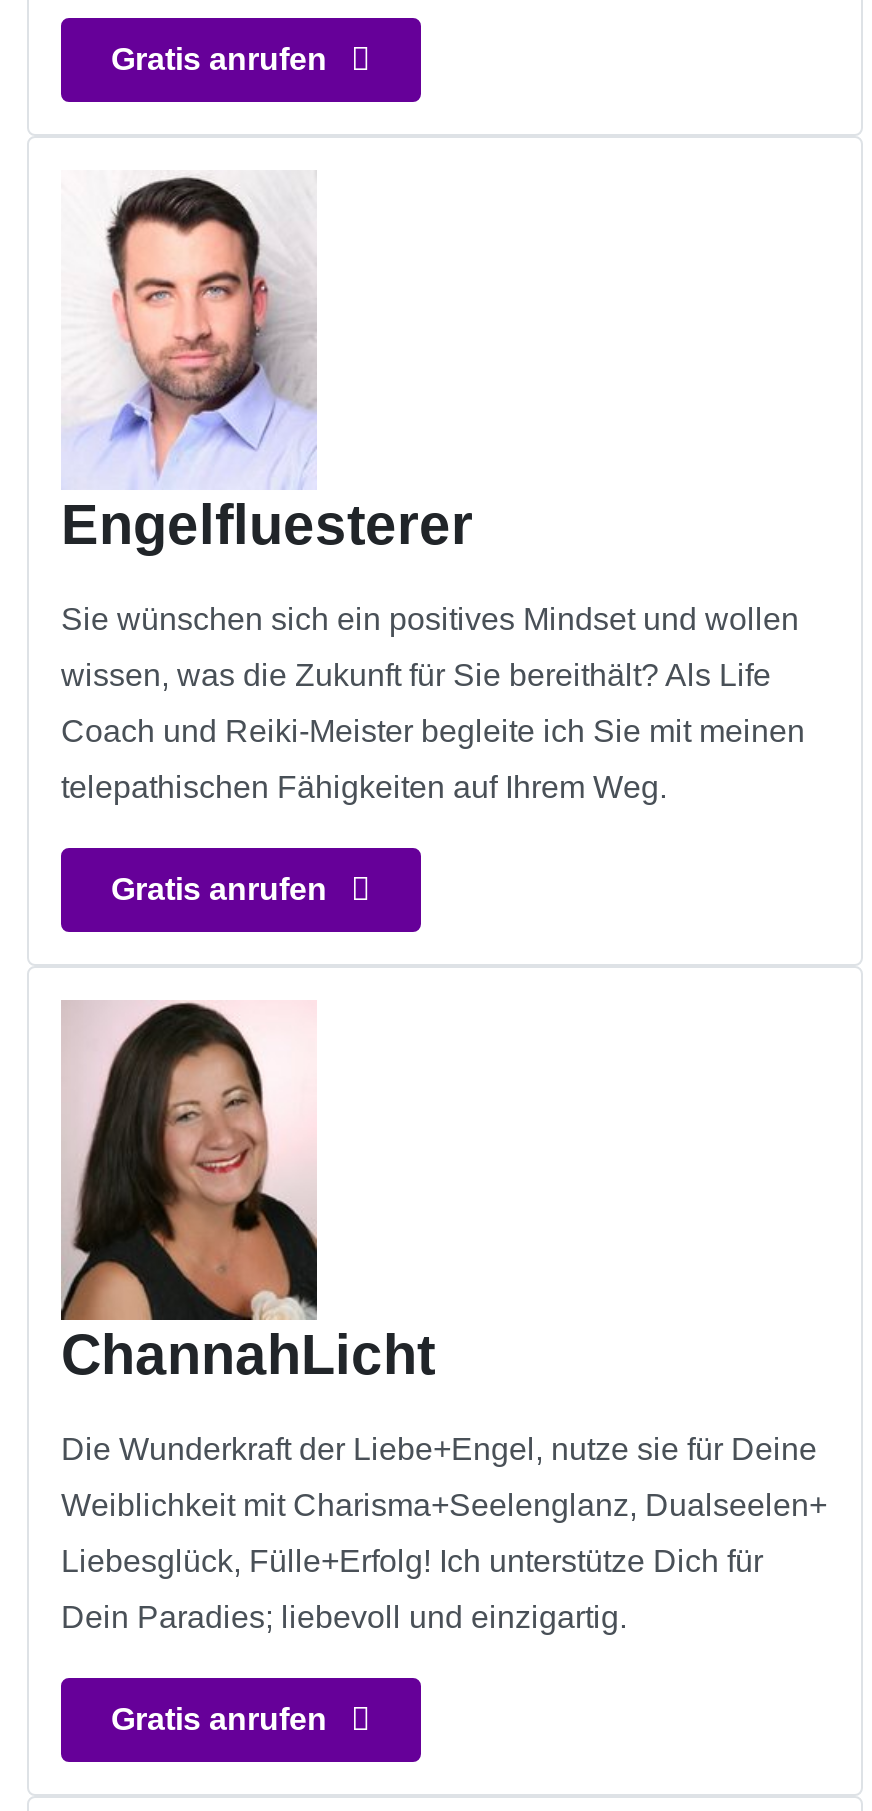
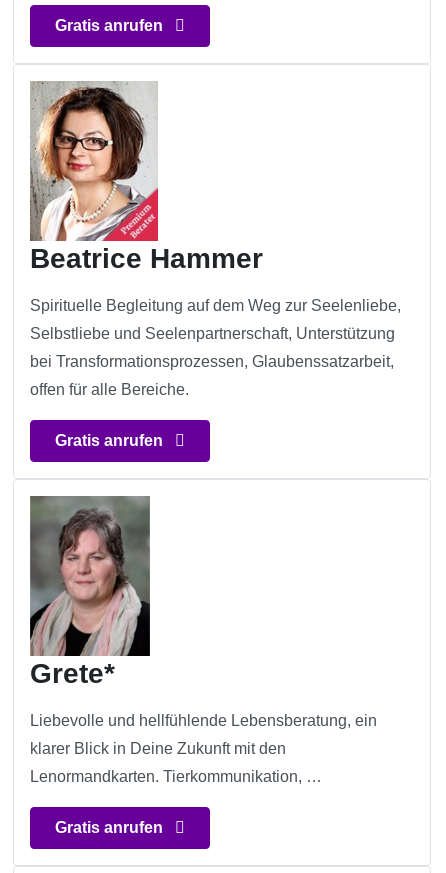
- [image]
- Engelfluesterer
+ [image]
+ Beatrice Hammer

- Sie wünschen sich ein positives Mindset und wollen
+ Spirituelle Begleitung auf dem Weg zur Seelenliebe,

- wissen, was die Zukunft für Sie bereithält? Als Life
+ Selbstliebe und Seelenpartnerschaft, Unterstützung

- Coach und Reiki-Meister begleite ich Sie mit meinen
+ bei Transformationsprozessen, Glaubenssatzarbeit,

- telepathischen Fähigkeiten auf Ihrem Weg.
+ offen für alle Bereiche.

- [image]
- ChannahLicht
- Die Wunderkraft der Liebe+Engel, nutze sie für Deine
- Weiblichkeit mit Charisma+Seelenglanz, Dualseelen+
- Liebesglück, Fülle+Erfolg! Ich unterstütze Dich für
- Dein Paradies; liebevoll und einzigartig.
+ [image]
+ Grete*
+ Liebevolle und hellfühlende Lebensberatung, ein
+ klarer Blick in Deine Zukunft mit den
+ Lenormandkarten. Tierkommunikation, …
